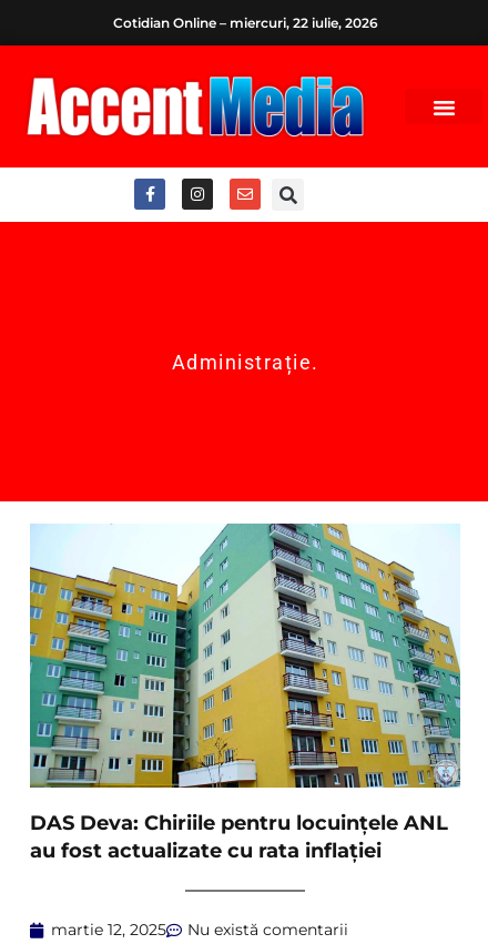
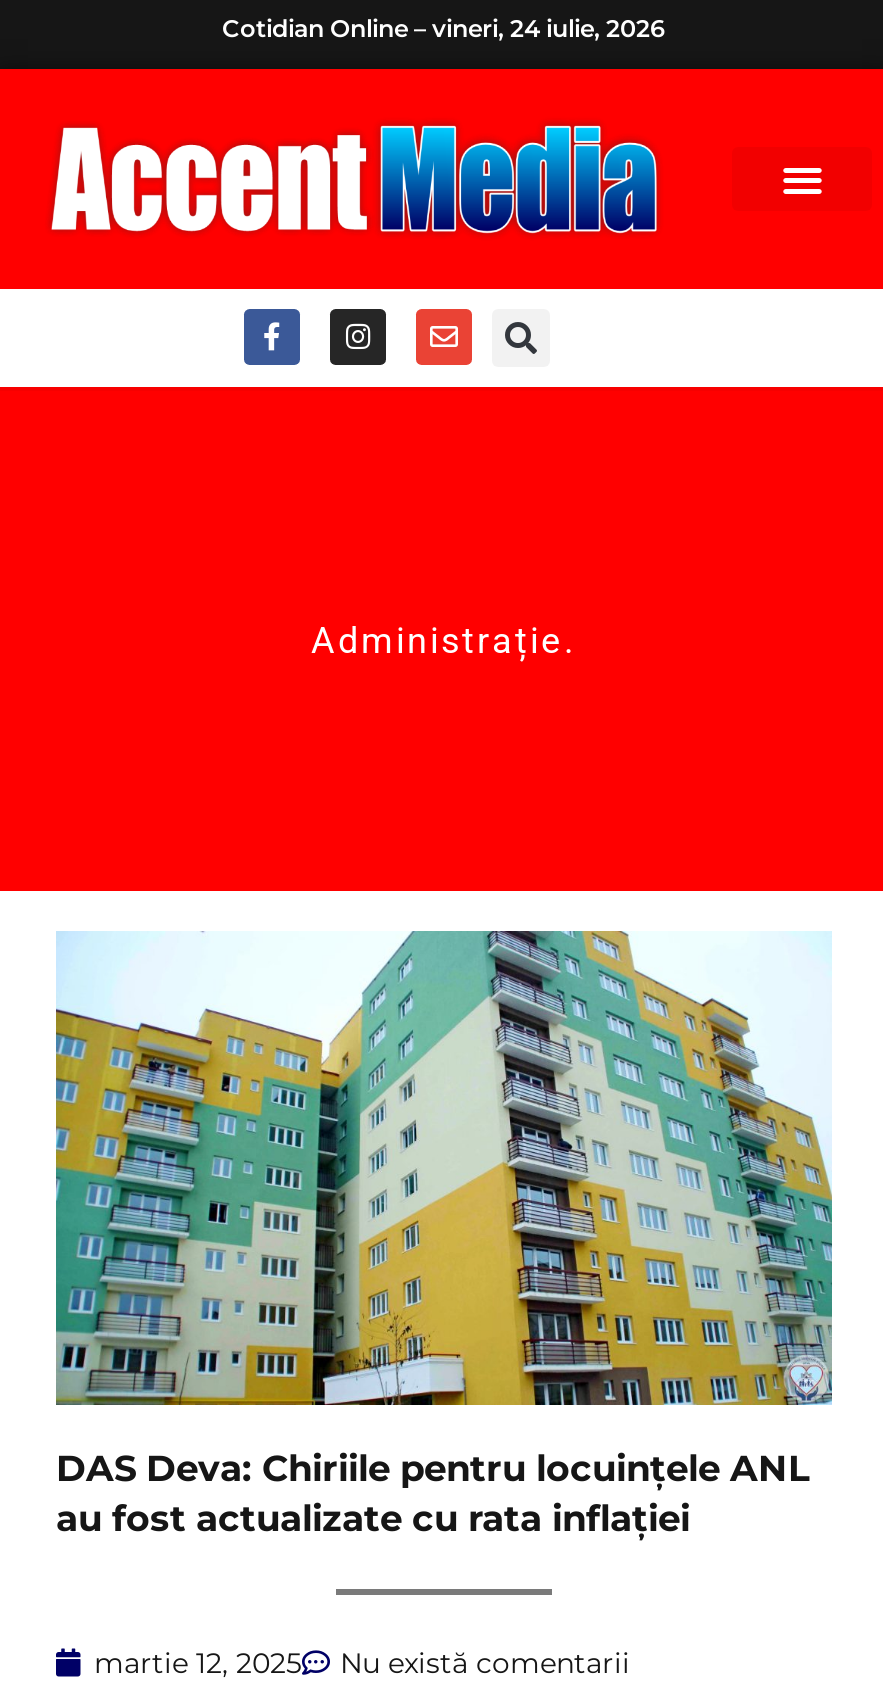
- Cotidian Online – miercuri, 22 iulie, 2026
+ Cotidian Online – vineri, 24 iulie, 2026
